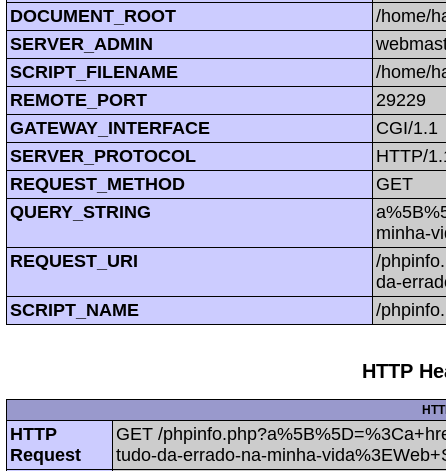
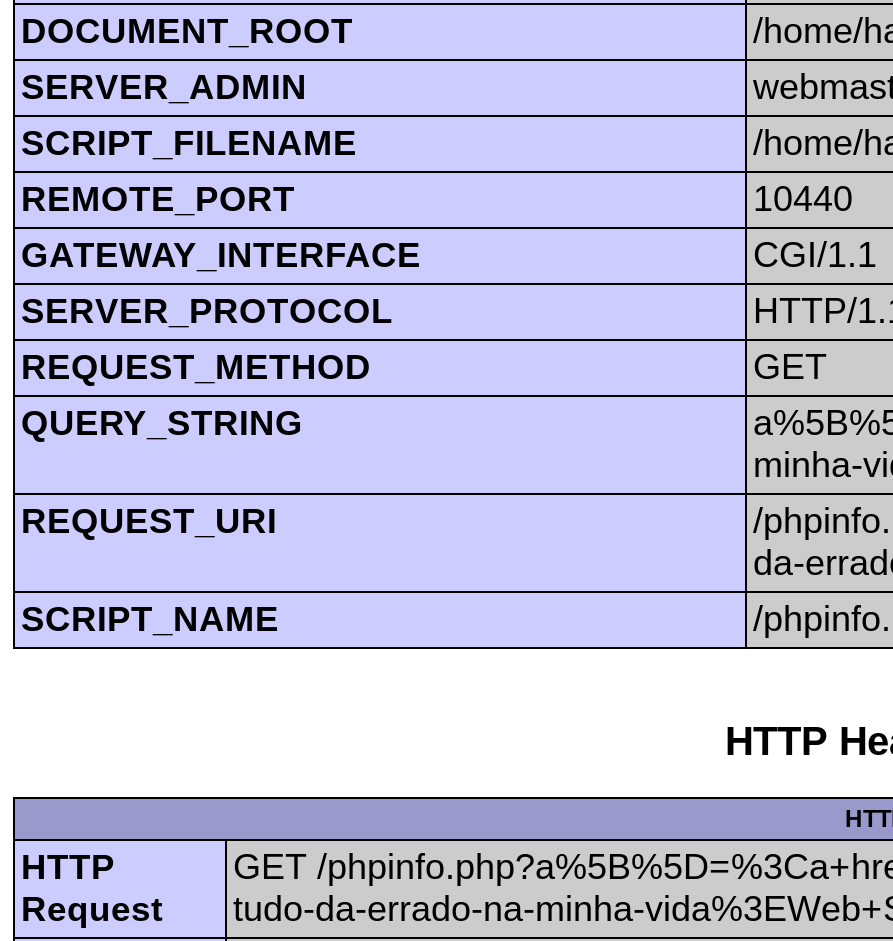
- 29229
+ 10440
